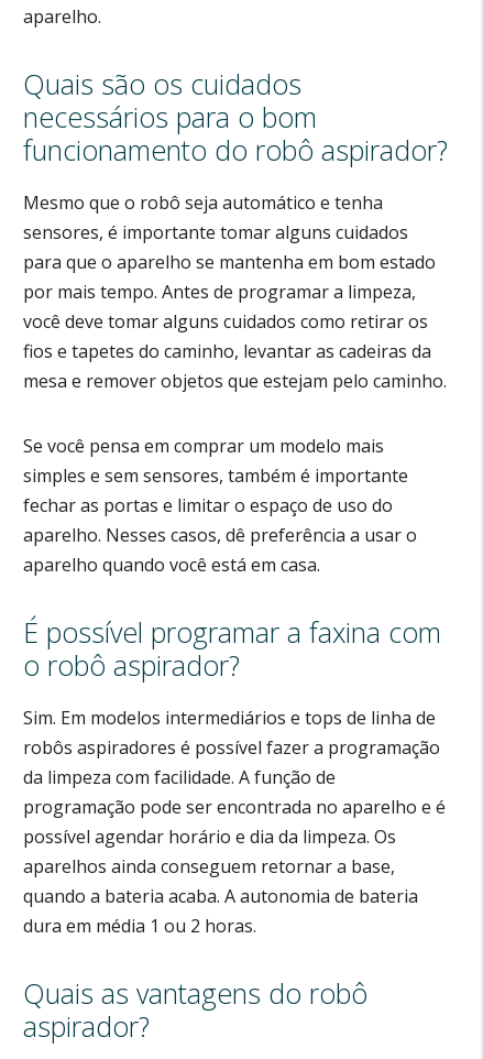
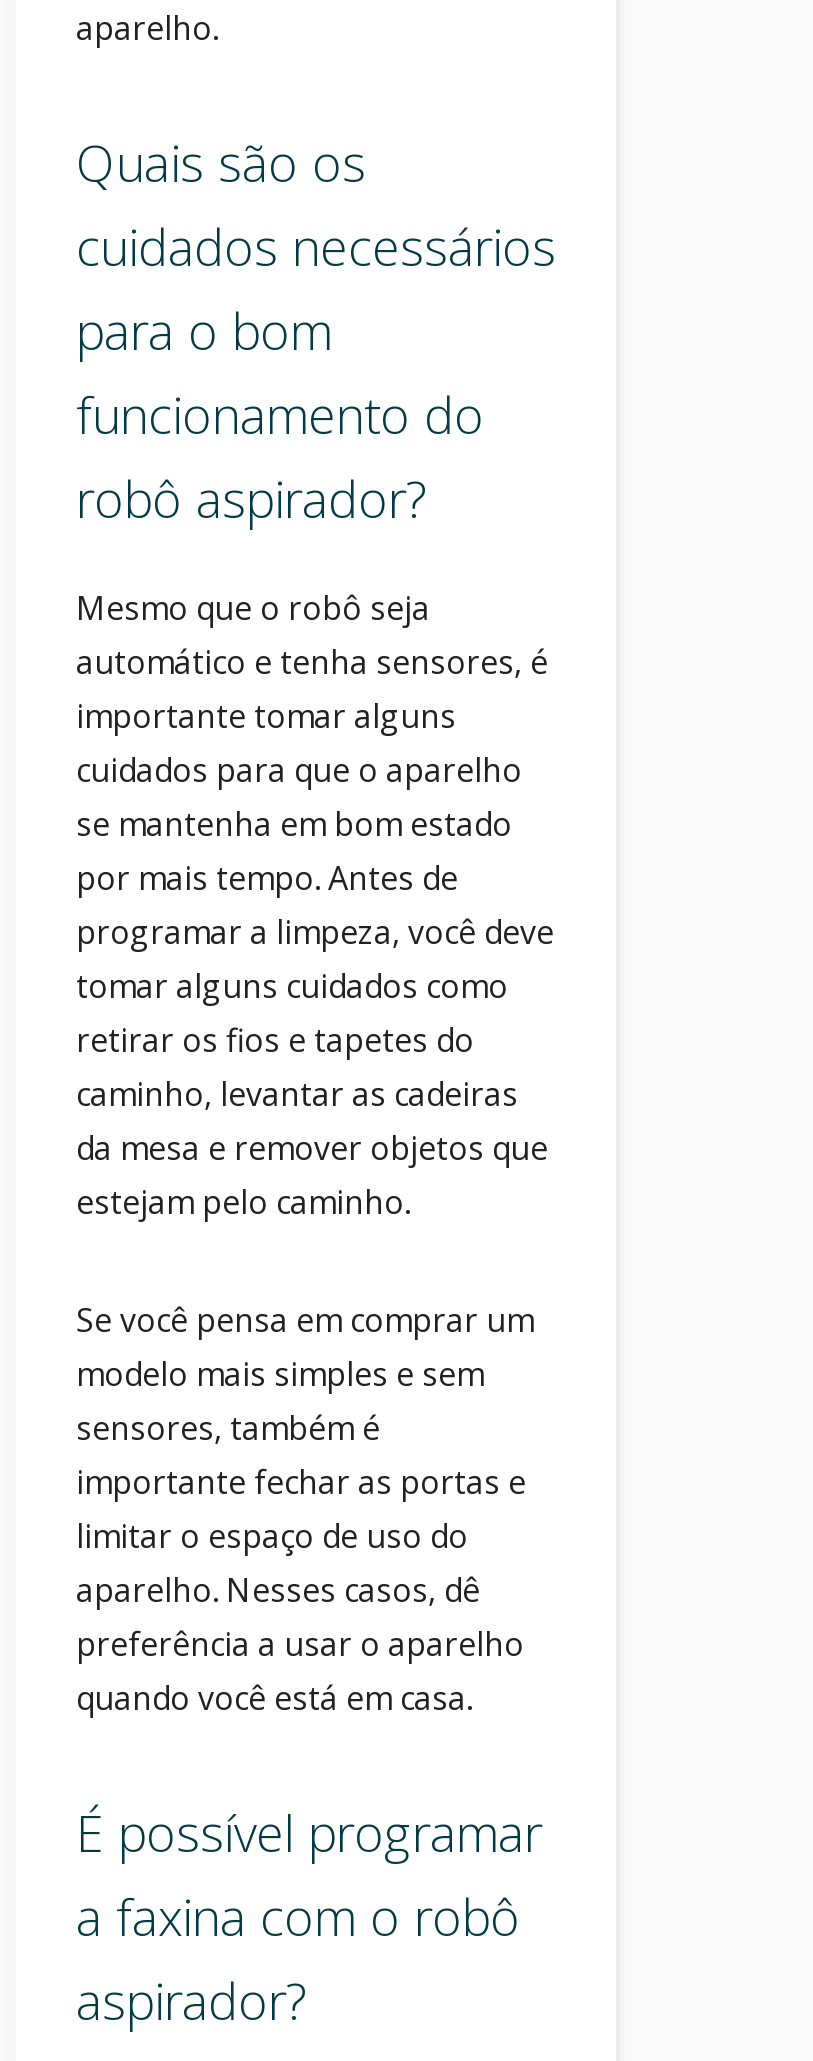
- Quais são os cuidados
- necessários para o bom
- funcionamento do robô aspirador?
- Mesmo que o robô seja automático e tenha
- sensores, é importante tomar alguns cuidados
- para que o aparelho se mantenha em bom estado
- por mais tempo. Antes de programar a limpeza,
- você deve tomar alguns cuidados como retirar os
- fios e tapetes do caminho, levantar as cadeiras da
- mesa e remover objetos que estejam pelo caminho.
- Se você pensa em comprar um modelo mais
- simples e sem sensores, também é importante
- fechar as portas e limitar o espaço de uso do
- aparelho. Nesses casos, dê preferência a usar o
- aparelho quando você está em casa.
- É possível programar a faxina com
- o robô aspirador?
- Sim. Em modelos intermediários e tops de linha de
- robôs aspiradores é possível fazer a programação
- da limpeza com facilidade. A função de
- programação pode ser encontrada no aparelho e é
- possível agendar horário e dia da limpeza. Os
- aparelhos ainda conseguem retornar a base,
- quando a bateria acaba. A autonomia de bateria
- dura em média 1 ou 2 horas.
- Quais as vantagens do robô
+ Quais são os
+ cuidados necessários
+ para o bom
+ funcionamento do
+ robô aspirador?
+ Mesmo que o robô seja
+ automático e tenha sensores, é
+ importante tomar alguns
+ cuidados para que o aparelho
+ se mantenha em bom estado
+ por mais tempo. Antes de
+ programar a limpeza, você deve
+ tomar alguns cuidados como
+ retirar os fios e tapetes do
+ caminho, levantar as cadeiras
+ da mesa e remover objetos que
+ estejam pelo caminho.
+ Se você pensa em comprar um
+ modelo mais simples e sem
+ sensores, também é
+ importante fechar as portas e
+ limitar o espaço de uso do
+ aparelho. Nesses casos, dê
+ preferência a usar o aparelho
+ quando você está em casa.
+ É possível programar
+ a faxina com o robô
